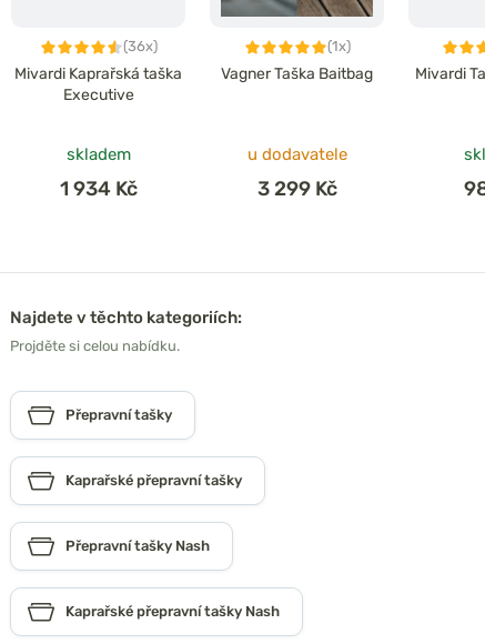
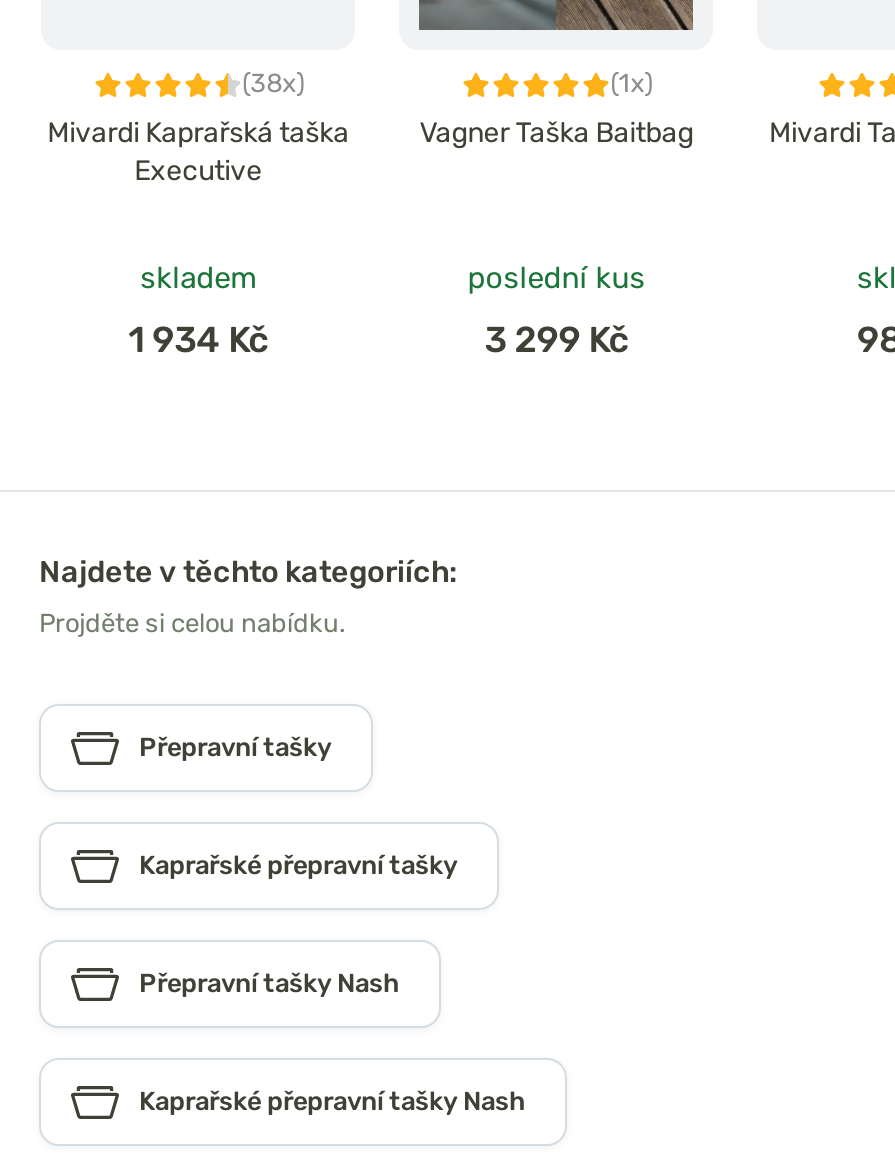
- (36x)
+ (38x)

- u dodavatele
+ poslední kus
